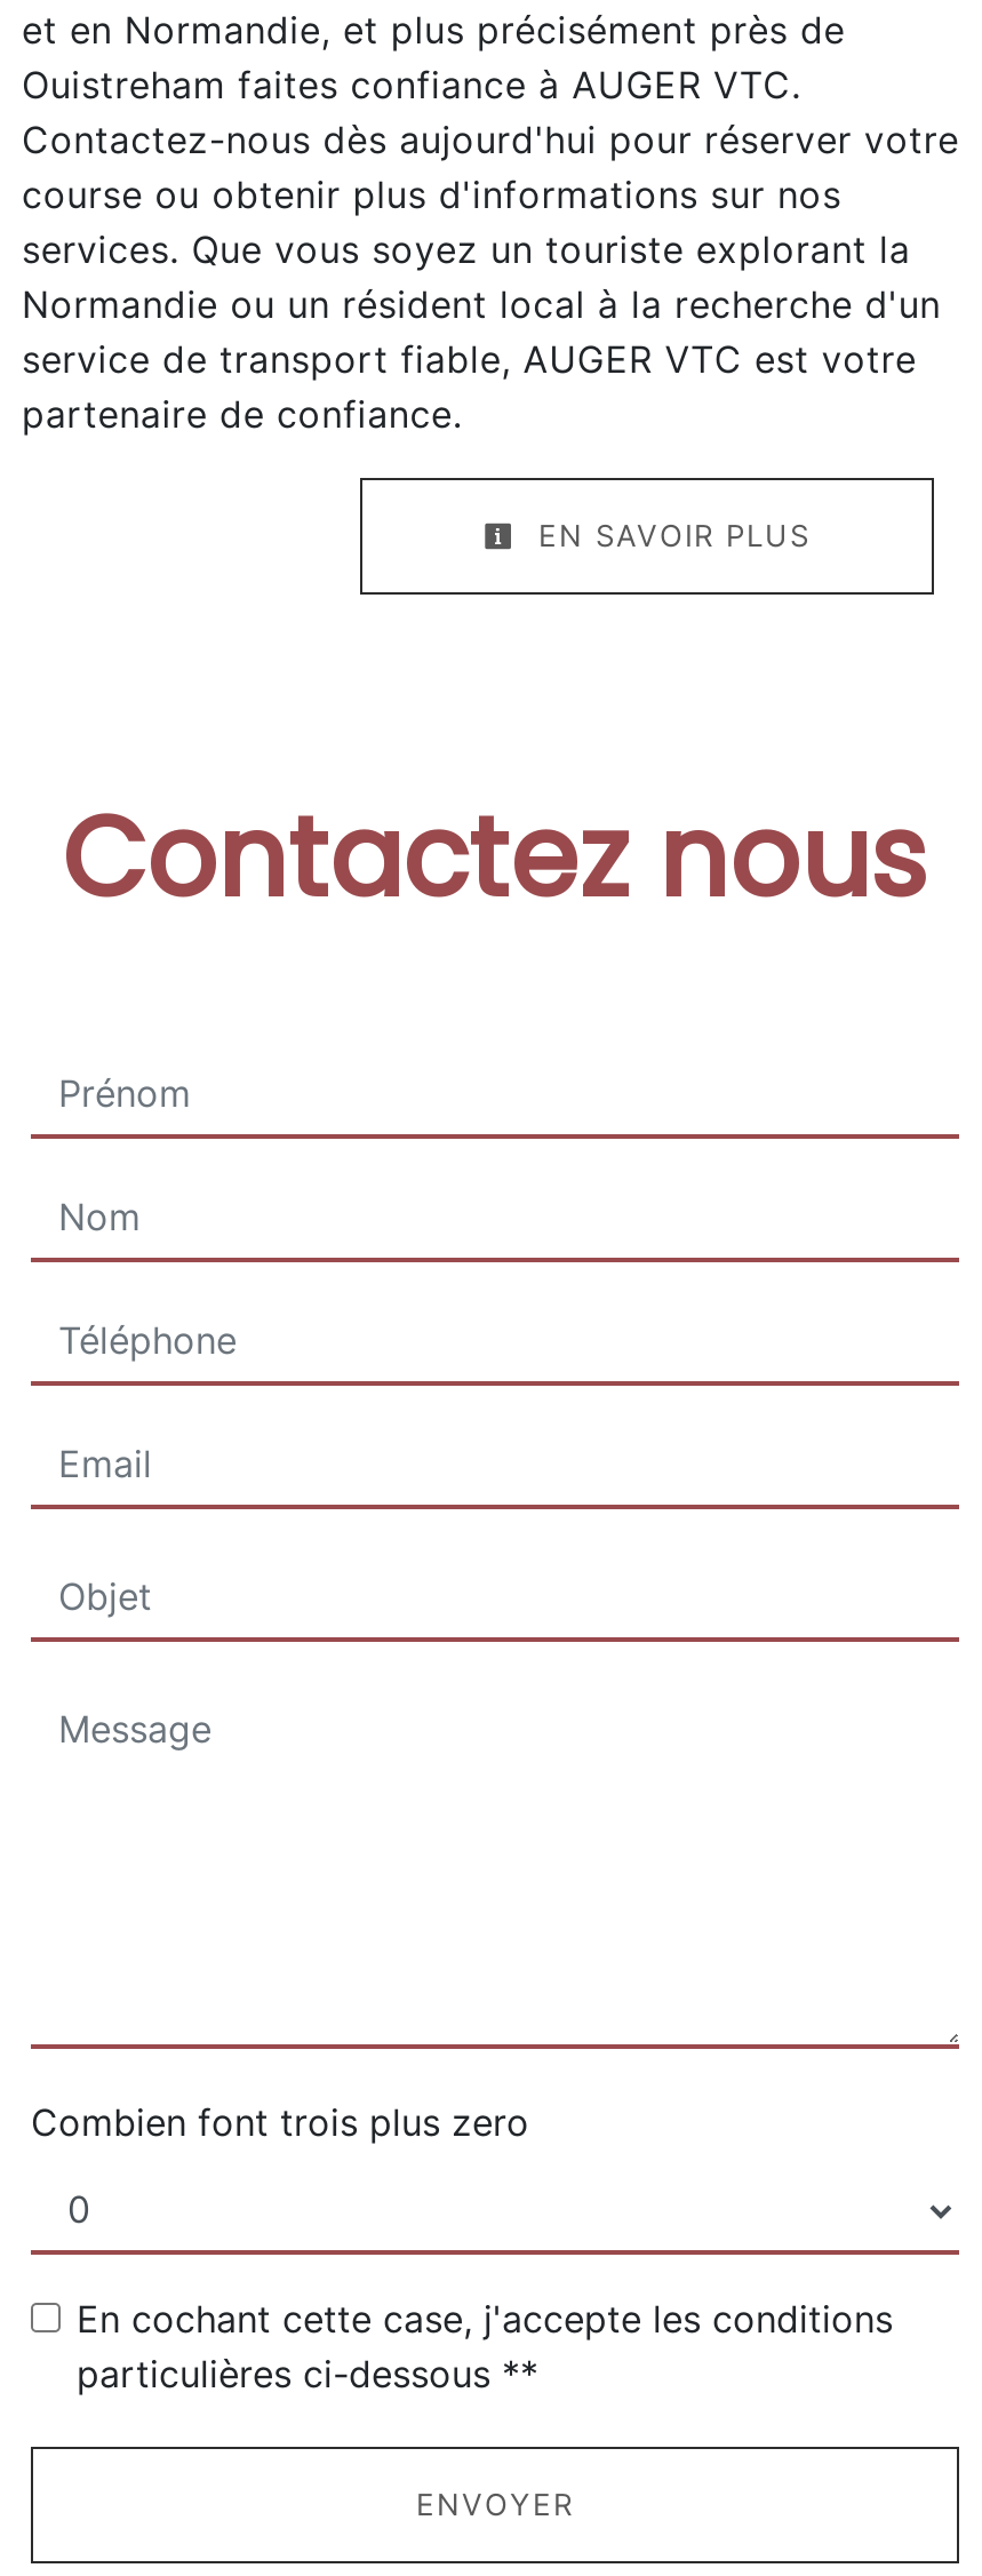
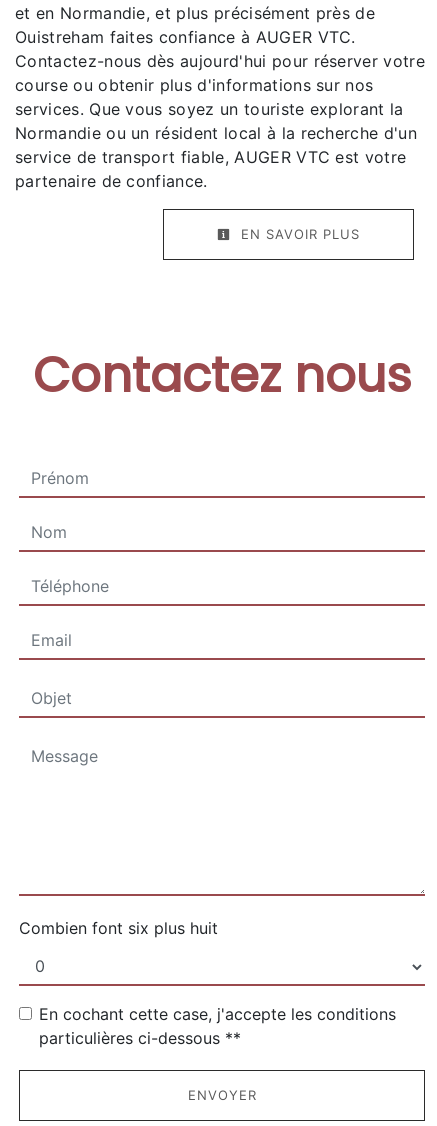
- Combien font trois plus zero
+ Combien font six plus huit
